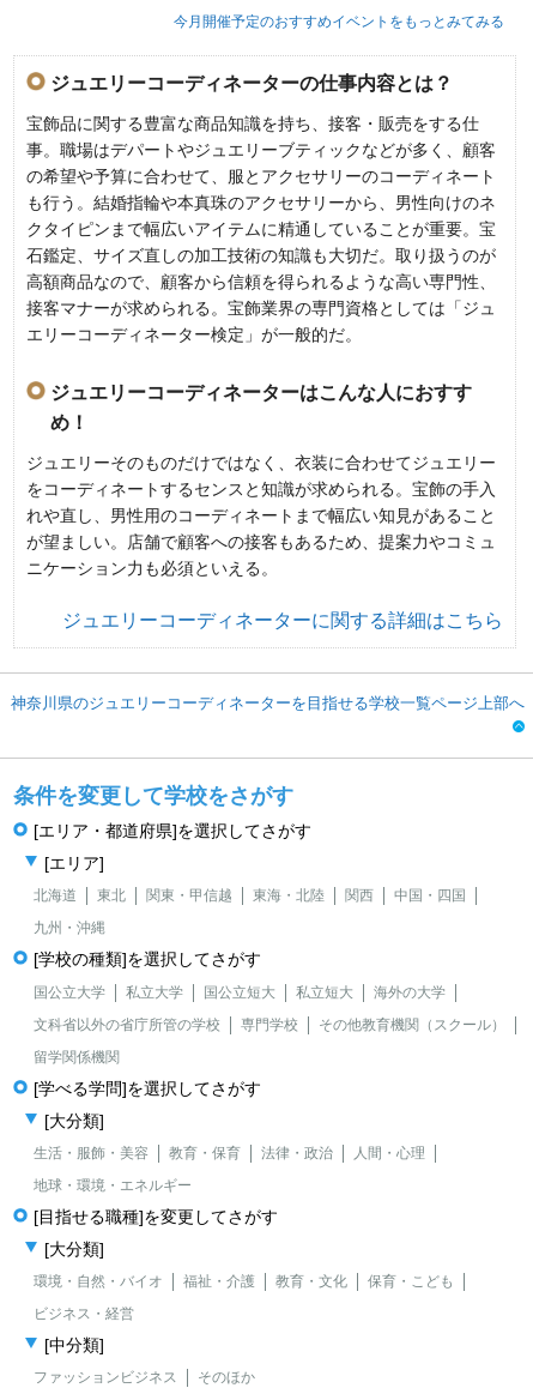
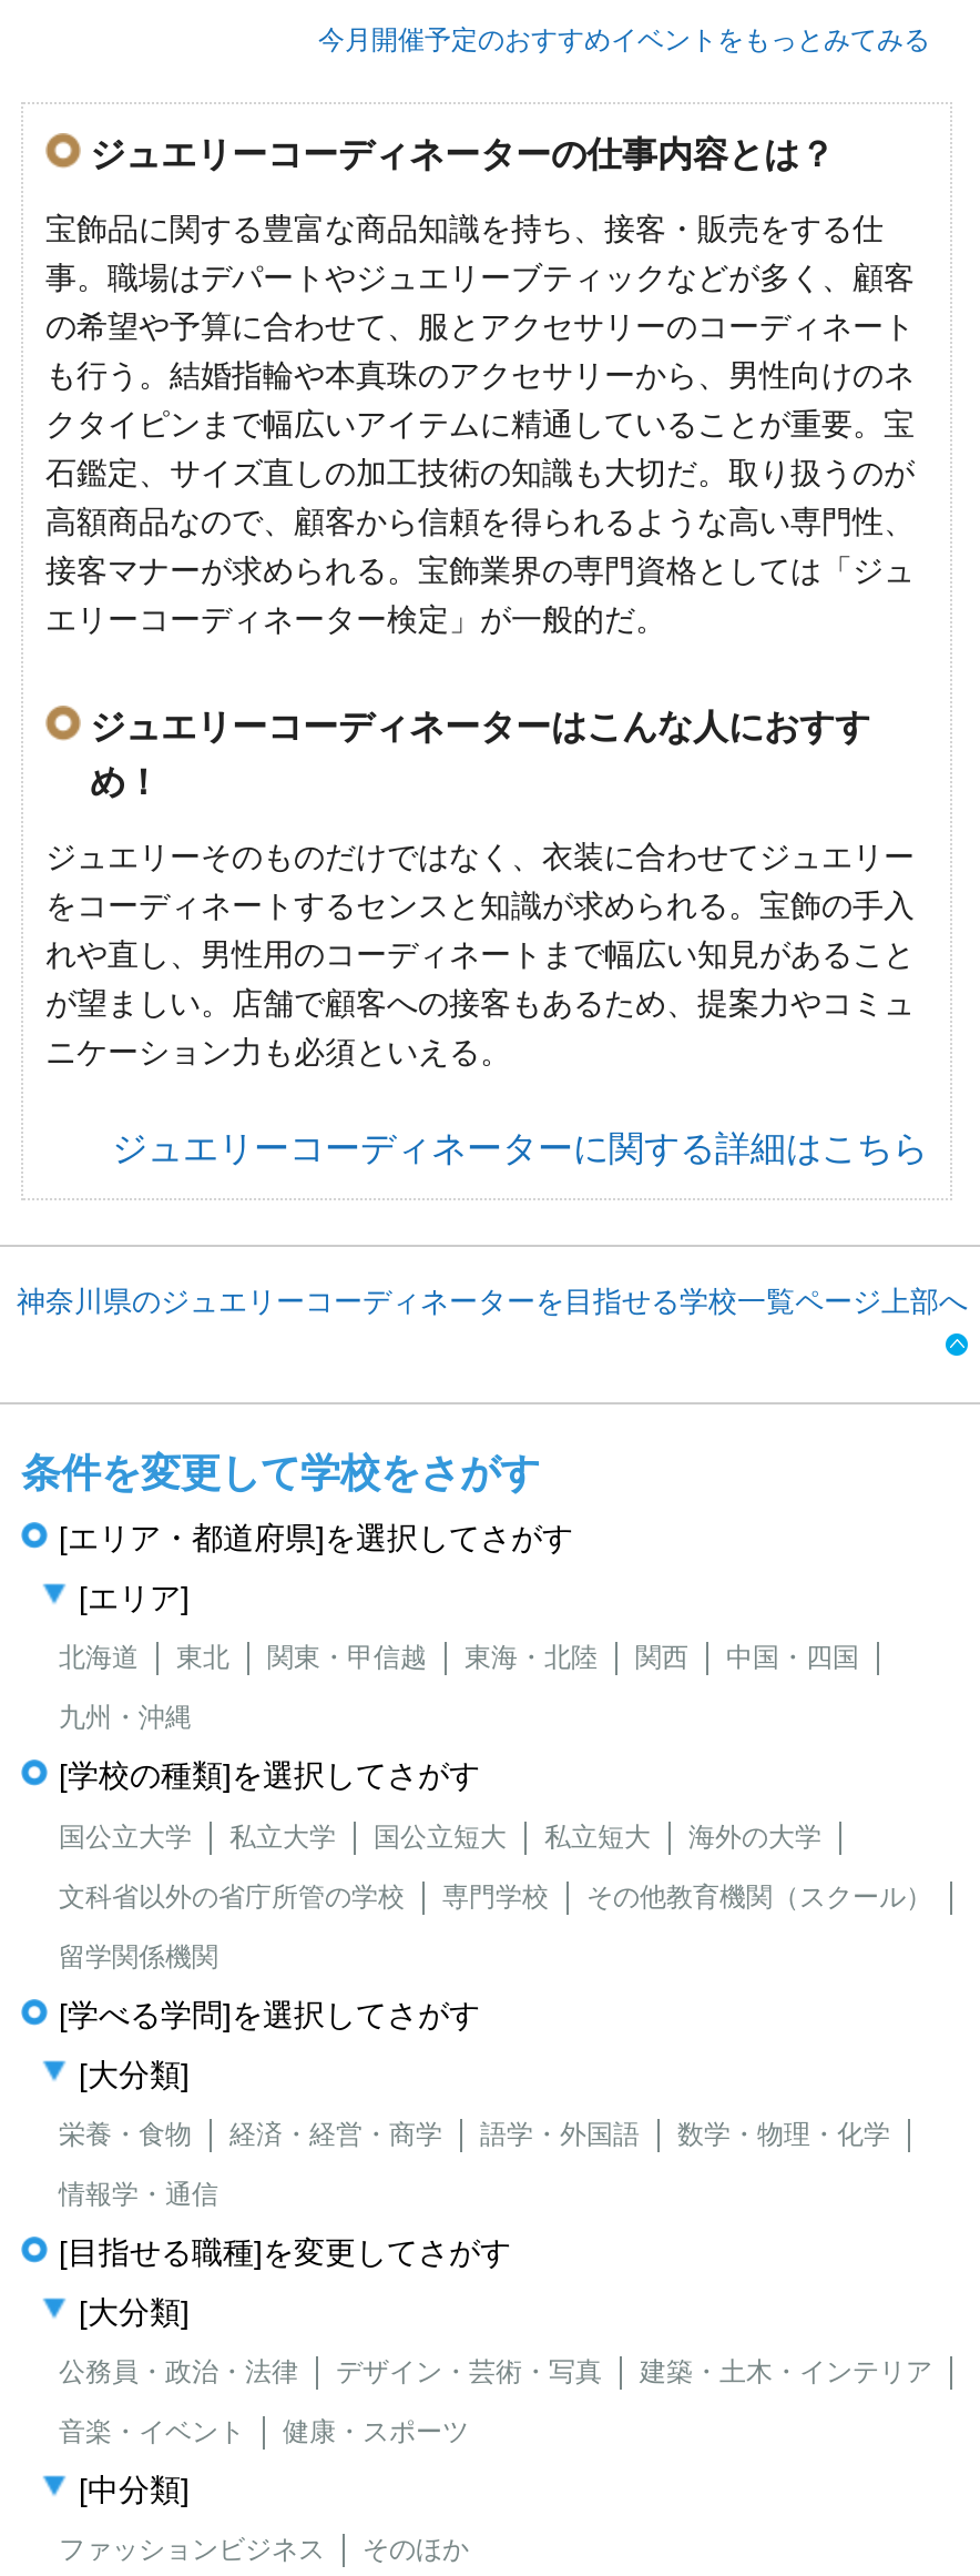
- 生活・服飾・美容
- 教育・保育
- 法律・政治
- 人間・心理
+ 栄養・食物
+ 経済・経営・商学
+ 語学・外国語
+ 数学・物理・化学

- 地球・環境・エネルギー
+ 情報学・通信

- 環境・自然・バイオ
- 福祉・介護
- 教育・文化
- 保育・こども
+ 公務員・政治・法律
+ デザイン・芸術・写真
+ 建築・土木・インテリア

- ビジネス・経営
+ 音楽・イベント
+ 健康・スポーツ
